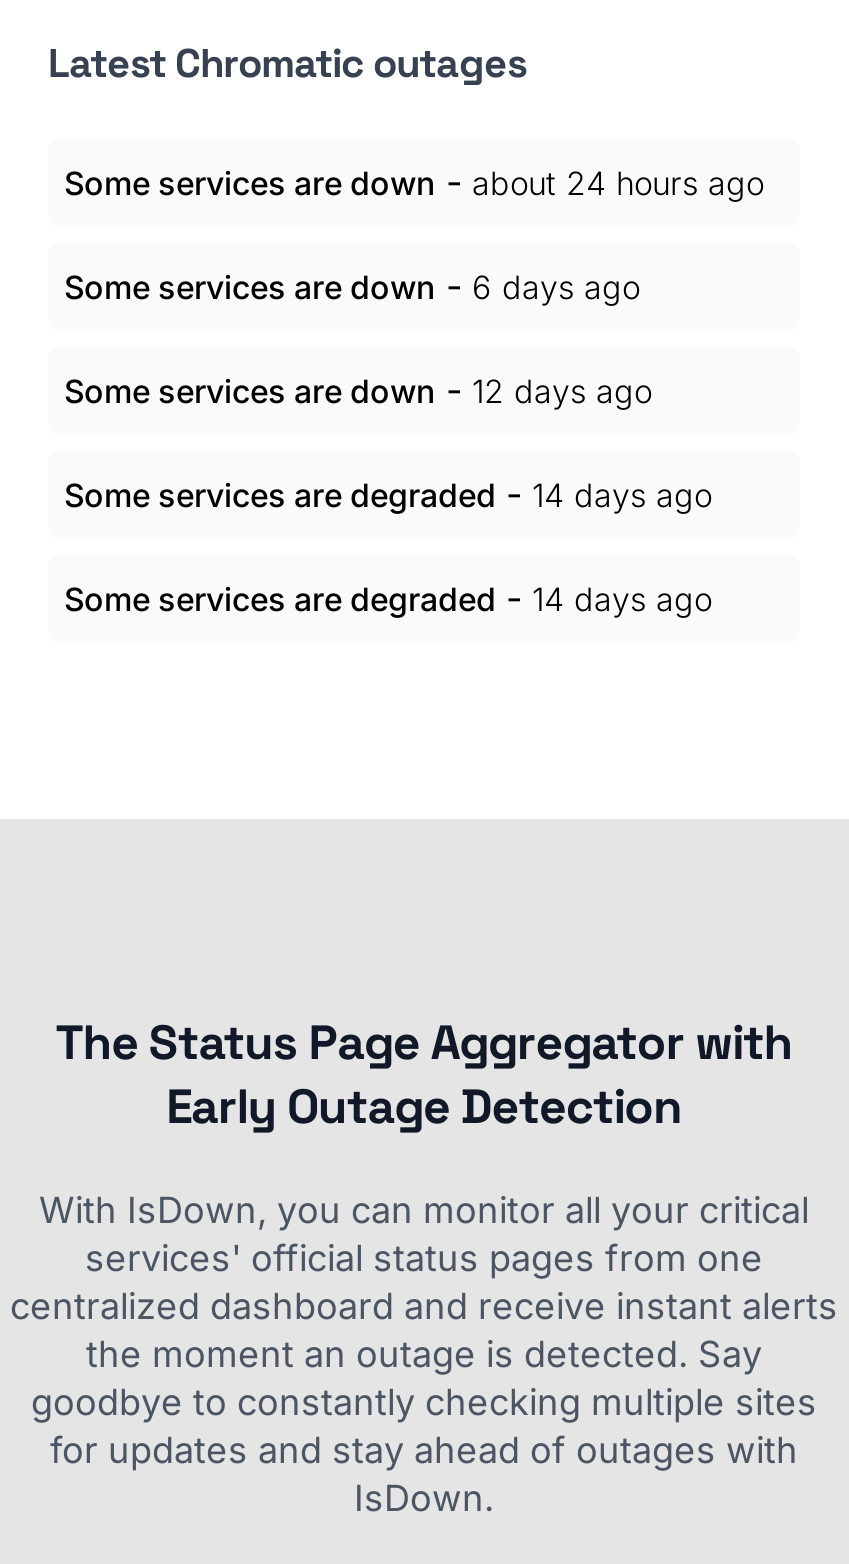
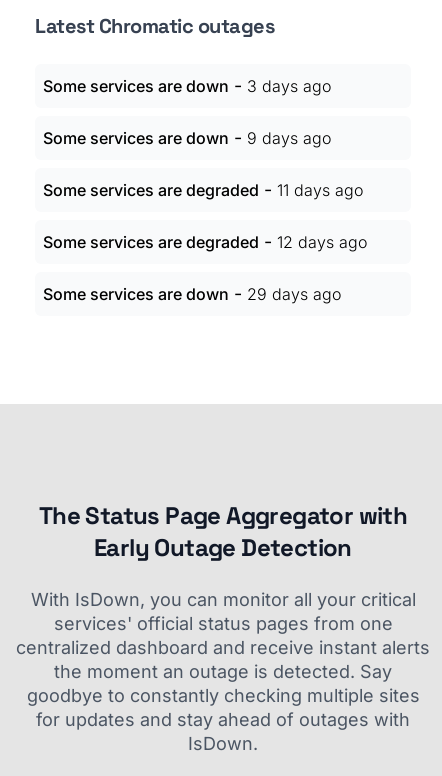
- Some services are down - about 24 hours ago
+ Some services are down - 3 days ago

- Some services are down - 6 days ago
+ Some services are down - 9 days ago

- Some services are down - 12 days ago
+ Some services are degraded - 11 days ago

- Some services are degraded - 14 days ago
+ Some services are degraded - 12 days ago

- Some services are degraded - 14 days ago
+ Some services are down - 29 days ago
